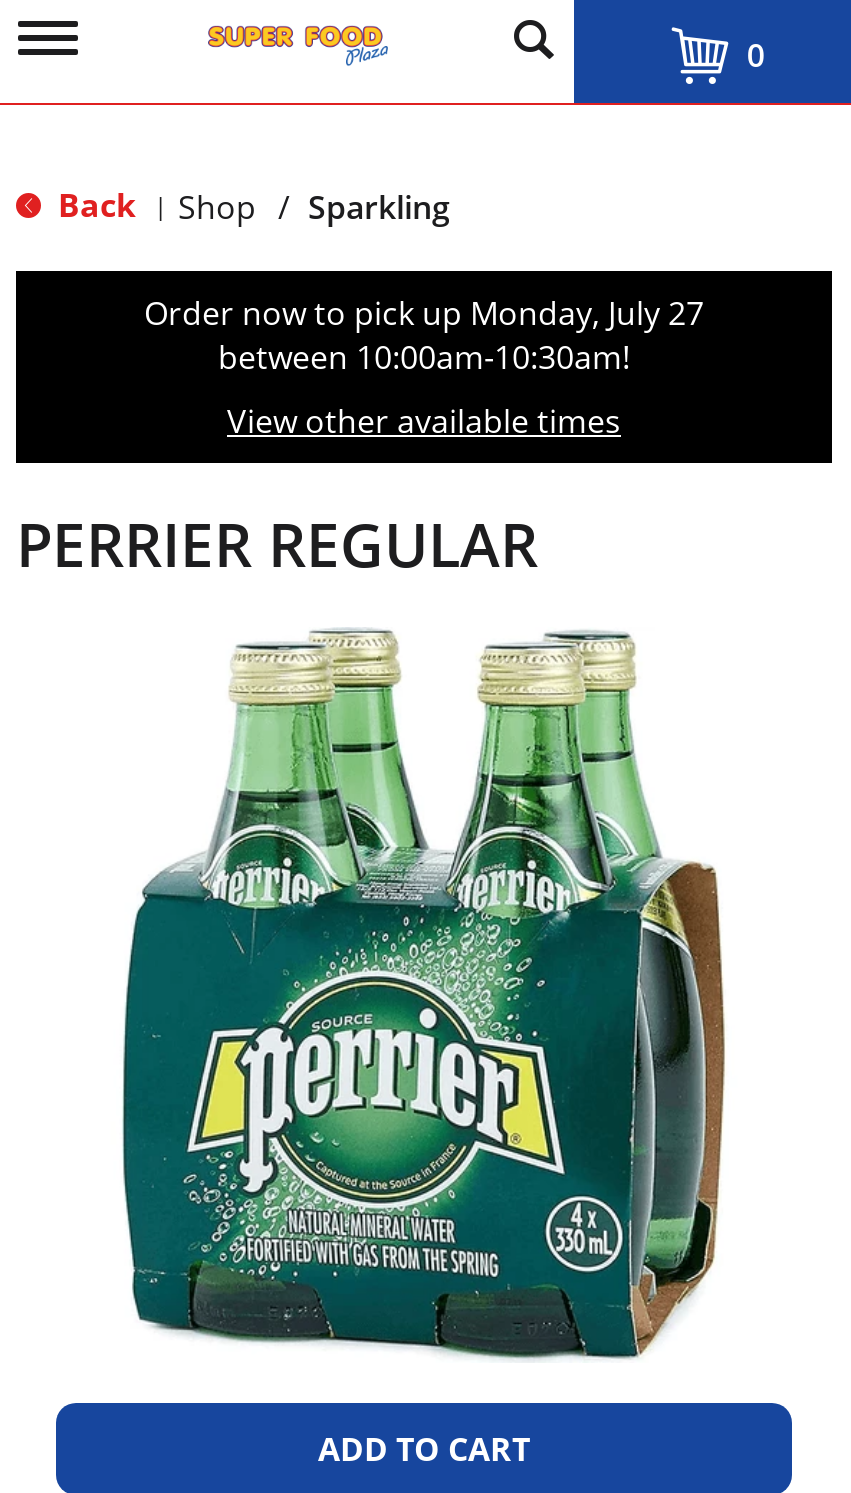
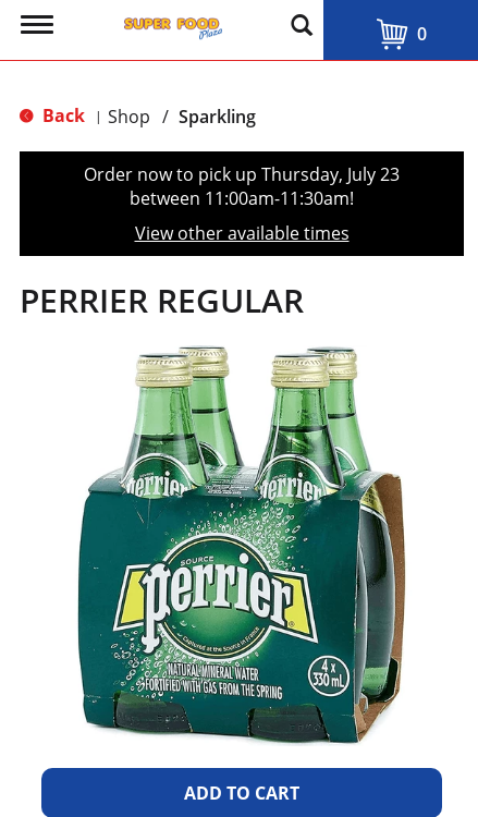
- Order now to pick up Monday, July 27
+ Order now to pick up Thursday, July 23

- between 10:00am-10:30am!
+ between 11:00am-11:30am!
